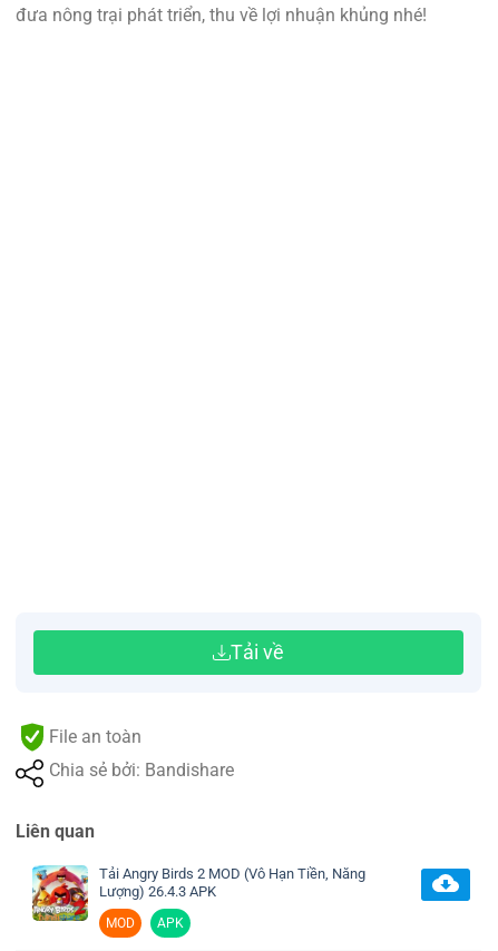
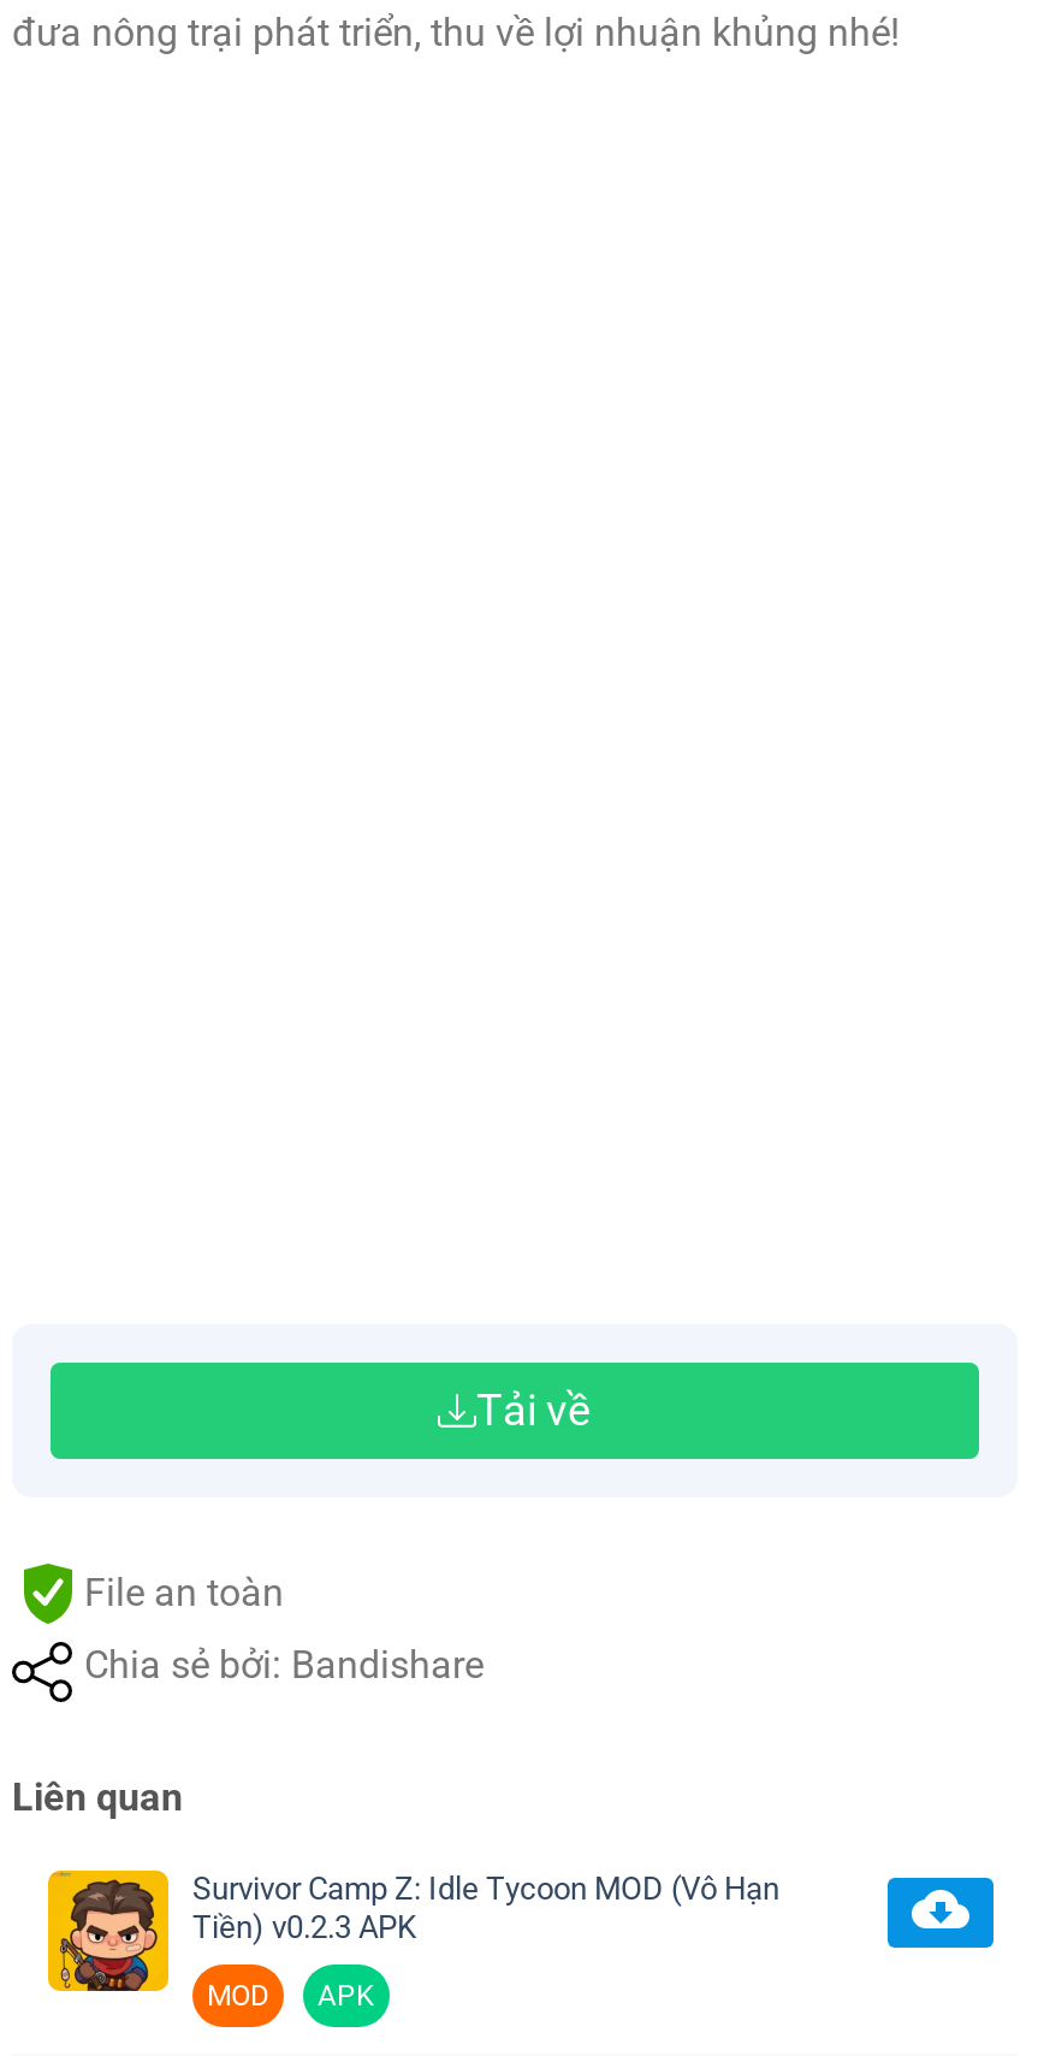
- [image]
- Tải Angry Birds 2 MOD (Vô Hạn Tiền, Năng
- Lượng) 26.4.3 APK
+ [image]
+ Survivor Camp Z: Idle Tycoon MOD (Vô Hạn
+ Tiền) v0.2.3 APK
